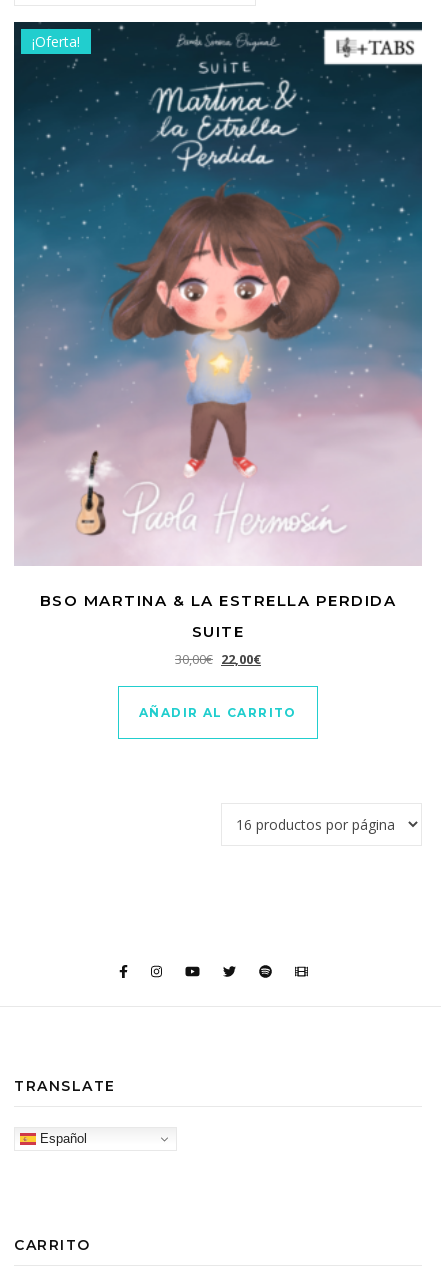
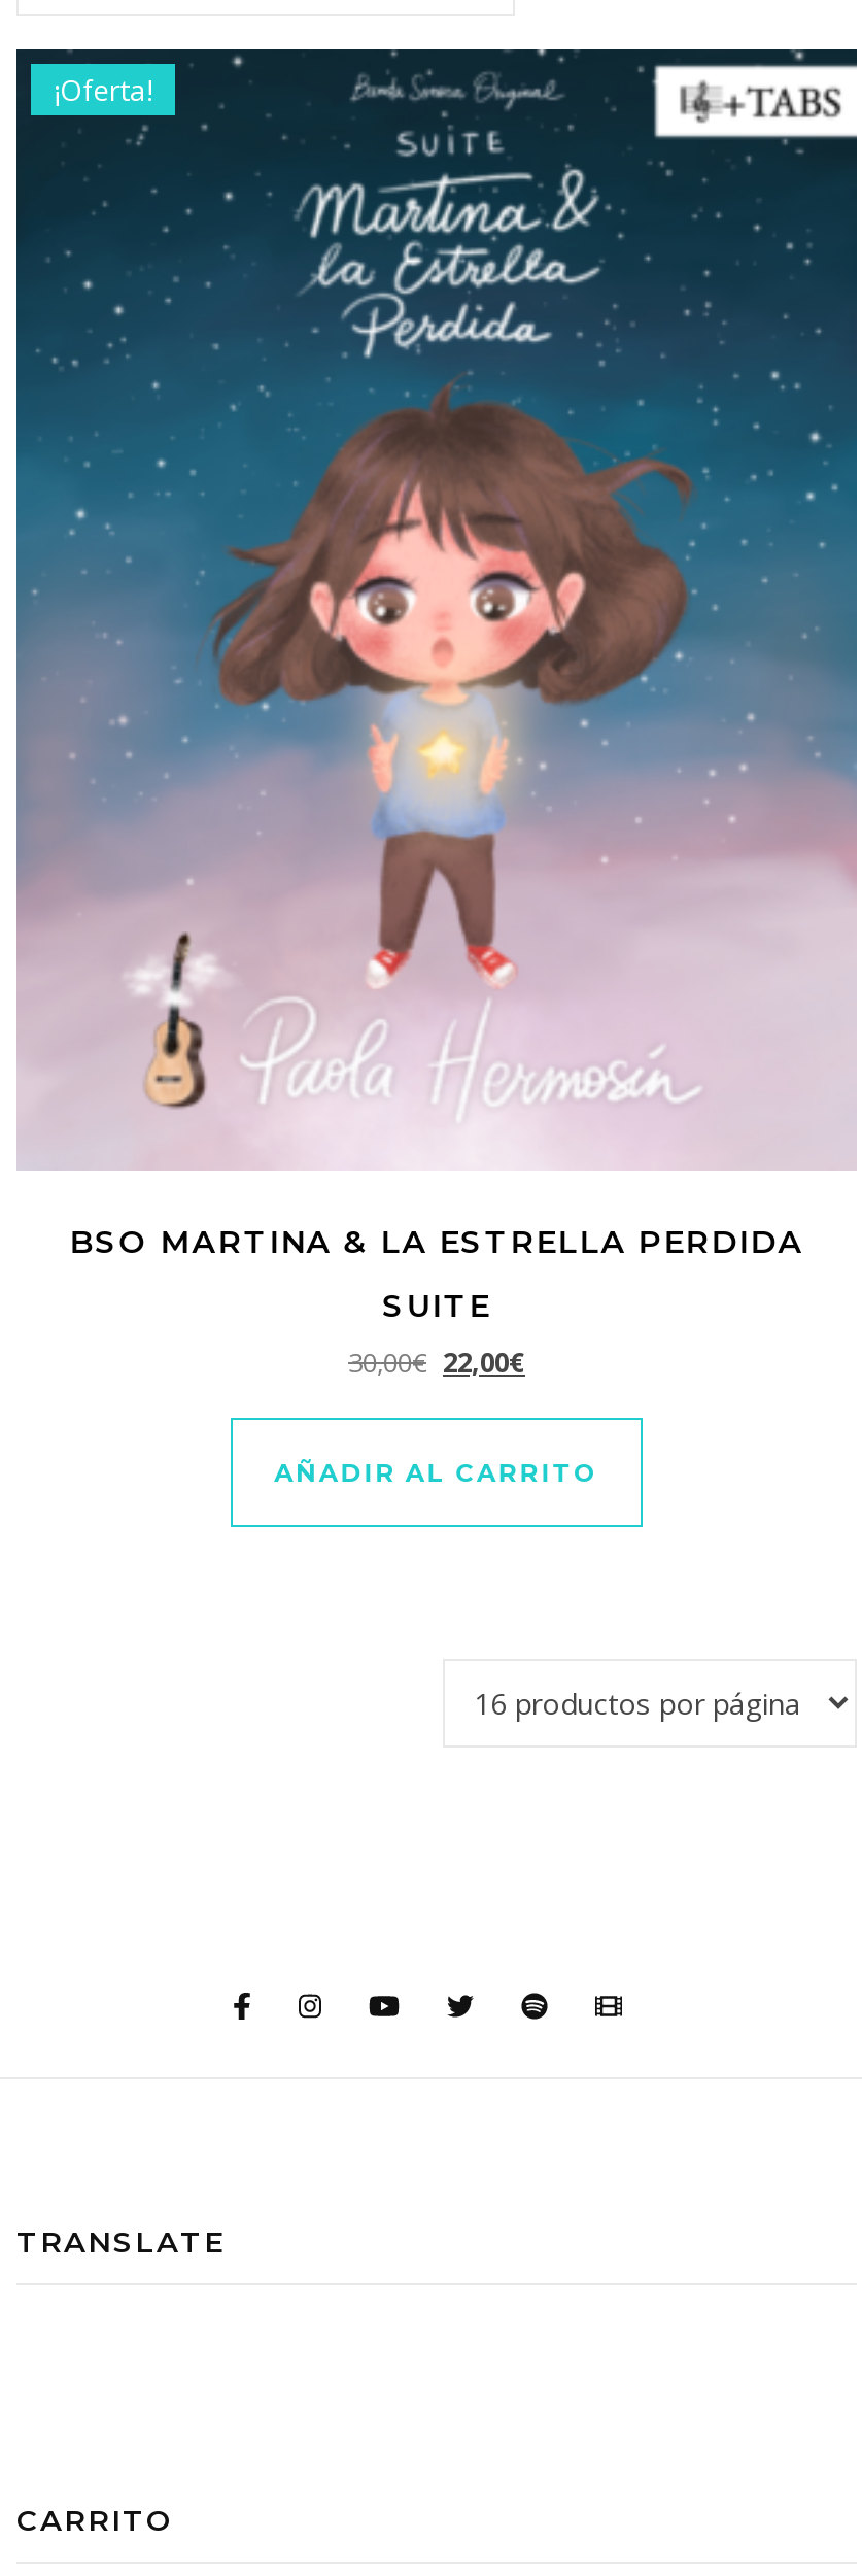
- Español
